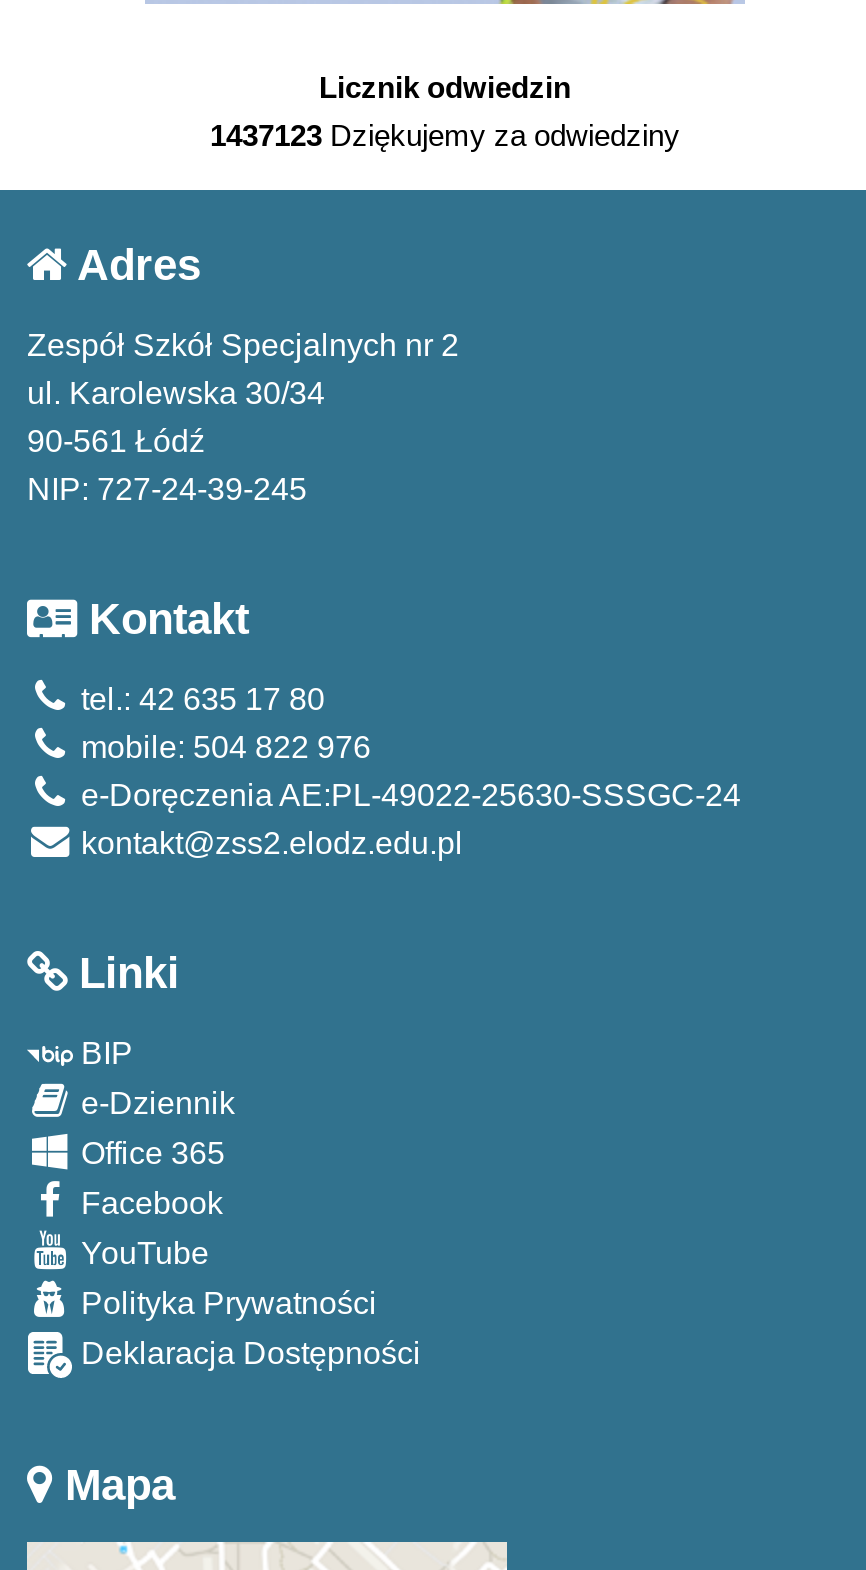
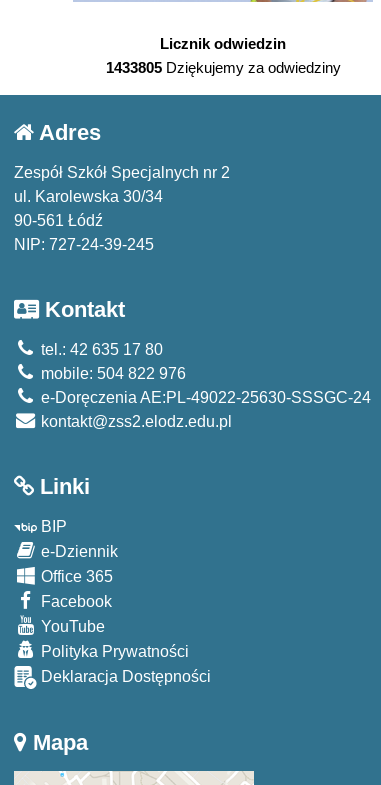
- 1437123 Dziękujemy za odwiedziny
+ 1433805 Dziękujemy za odwiedziny
